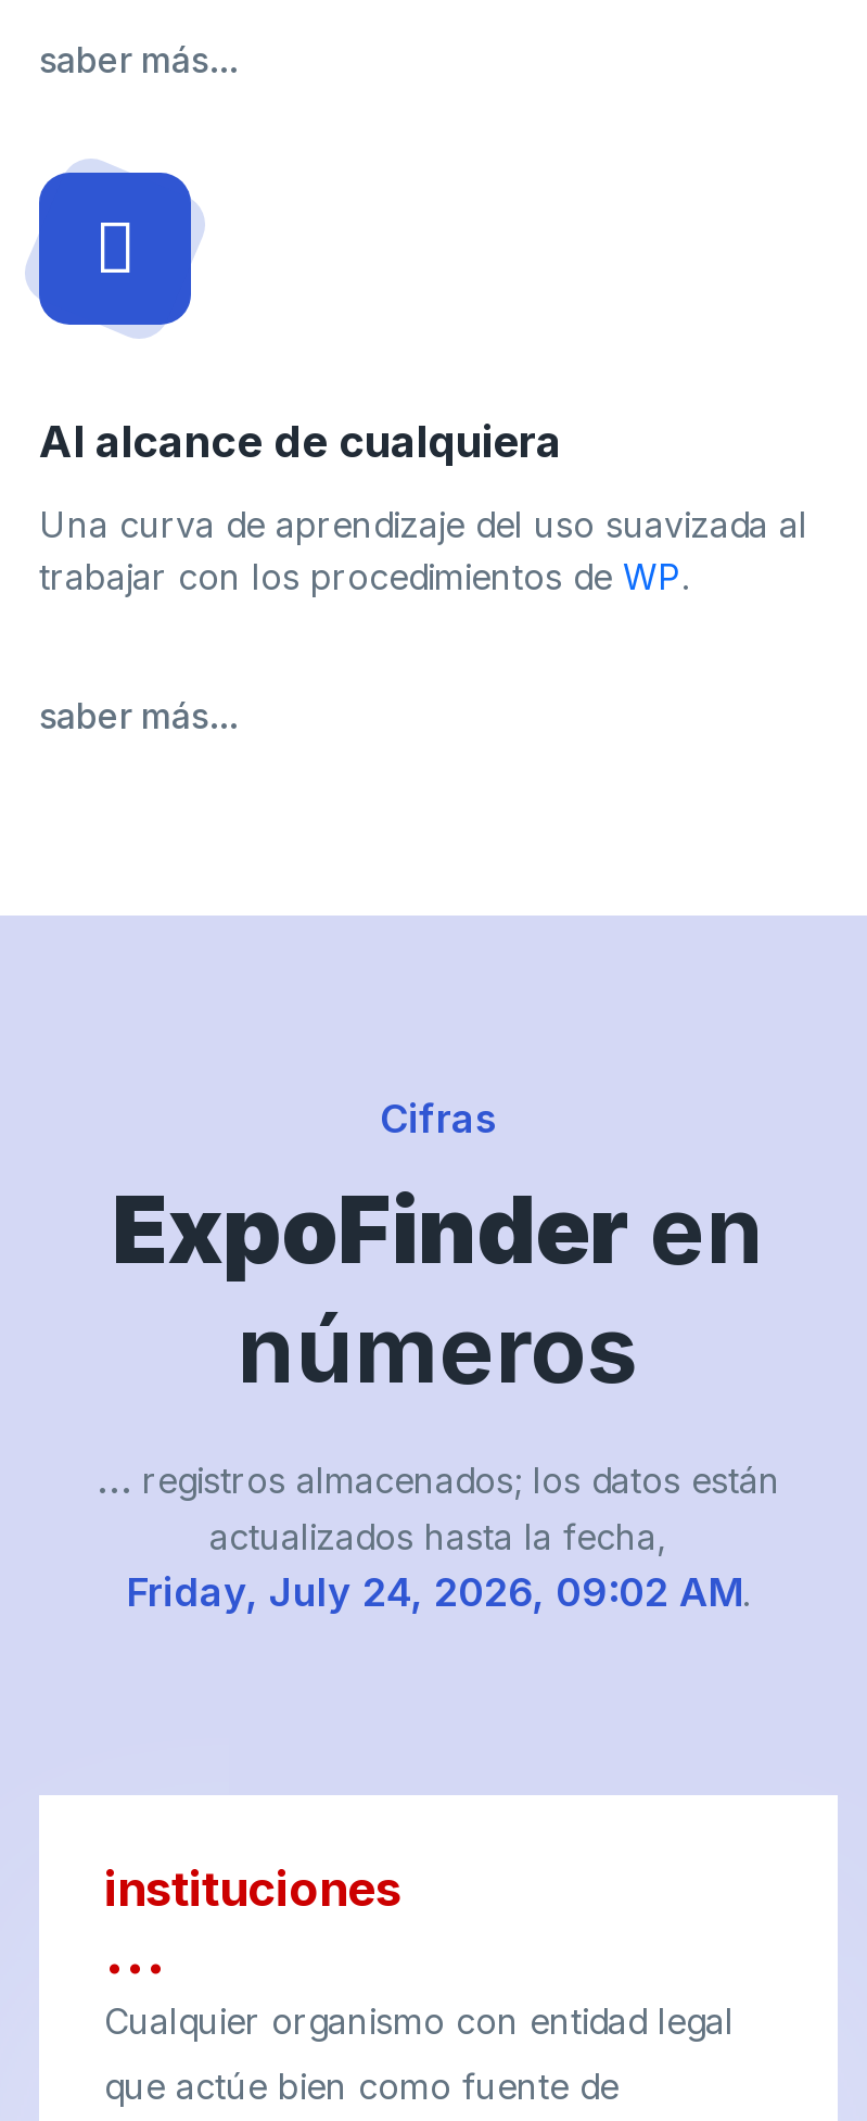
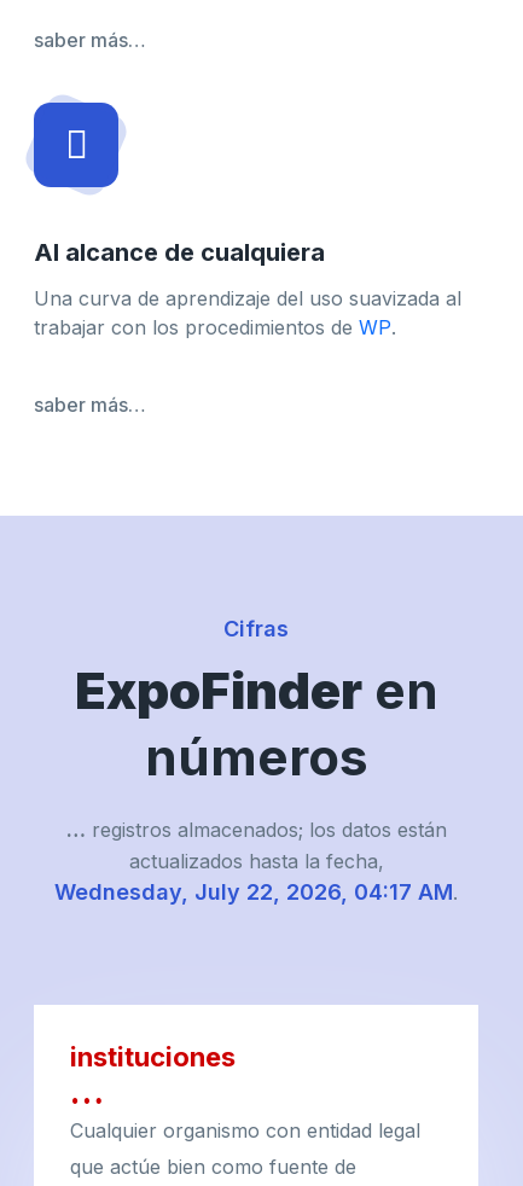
- Friday, July 24, 2026, 09:02 AM.
+ Wednesday, July 22, 2026, 04:17 AM.
